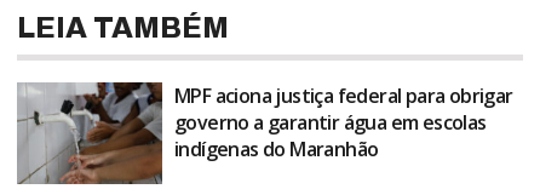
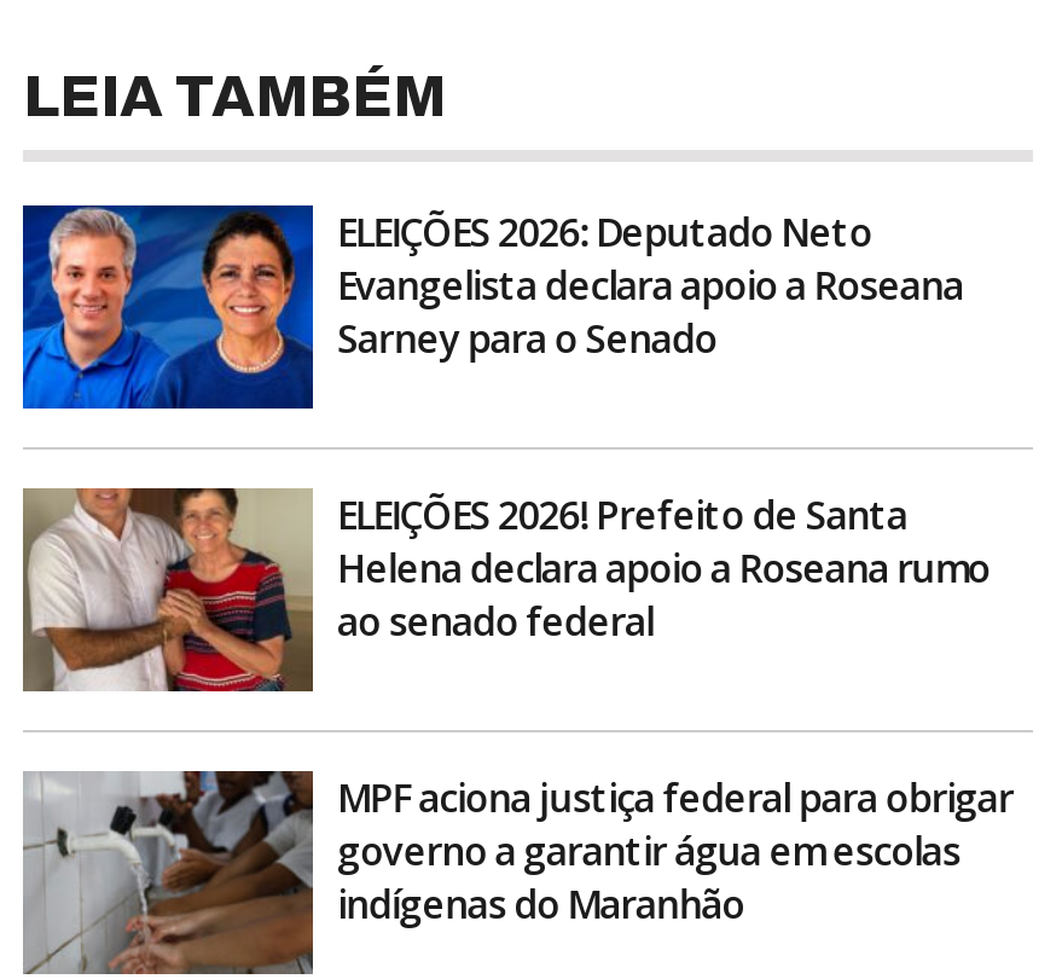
+ [image]
+ ELEIÇÕES 2026: Deputado Neto
+ Evangelista declara apoio a Roseana
+ Sarney para o Senado
+ ELEIÇÕES 2026! Prefeito de Santa
+ Helena declara apoio a Roseana rumo
+ ao senado federal

+ [image]
